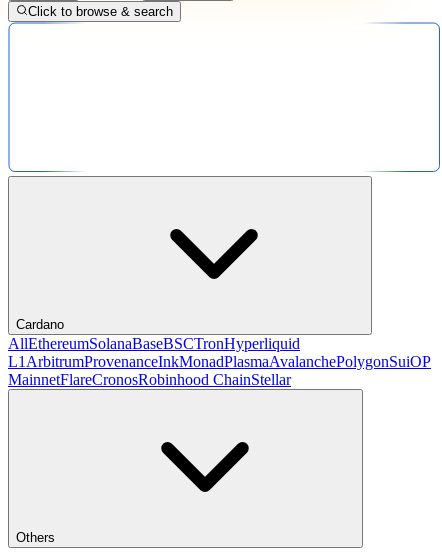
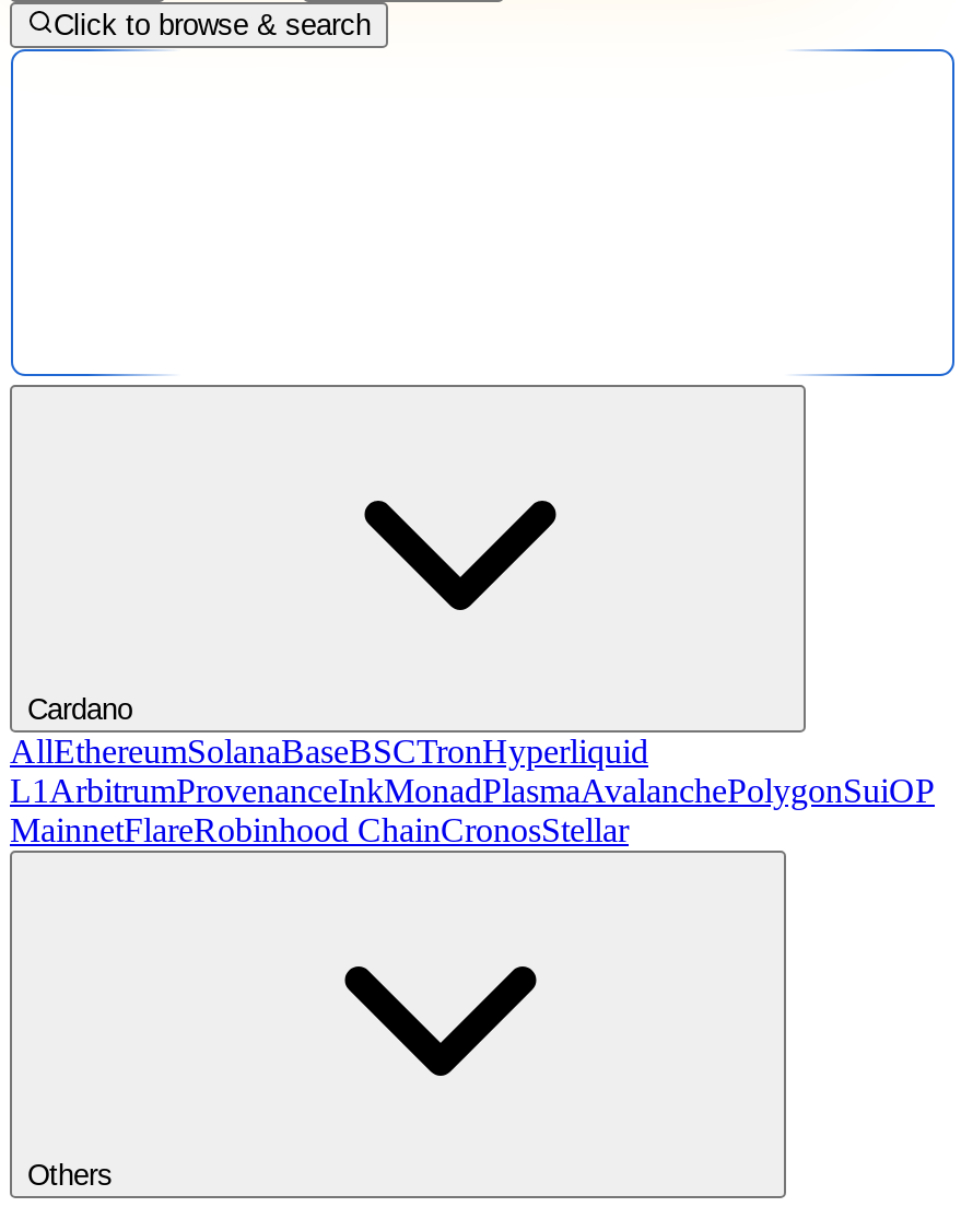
- MainnetFlareCronosRobinhood ChainStellar
+ MainnetFlareRobinhood ChainCronosStellar
